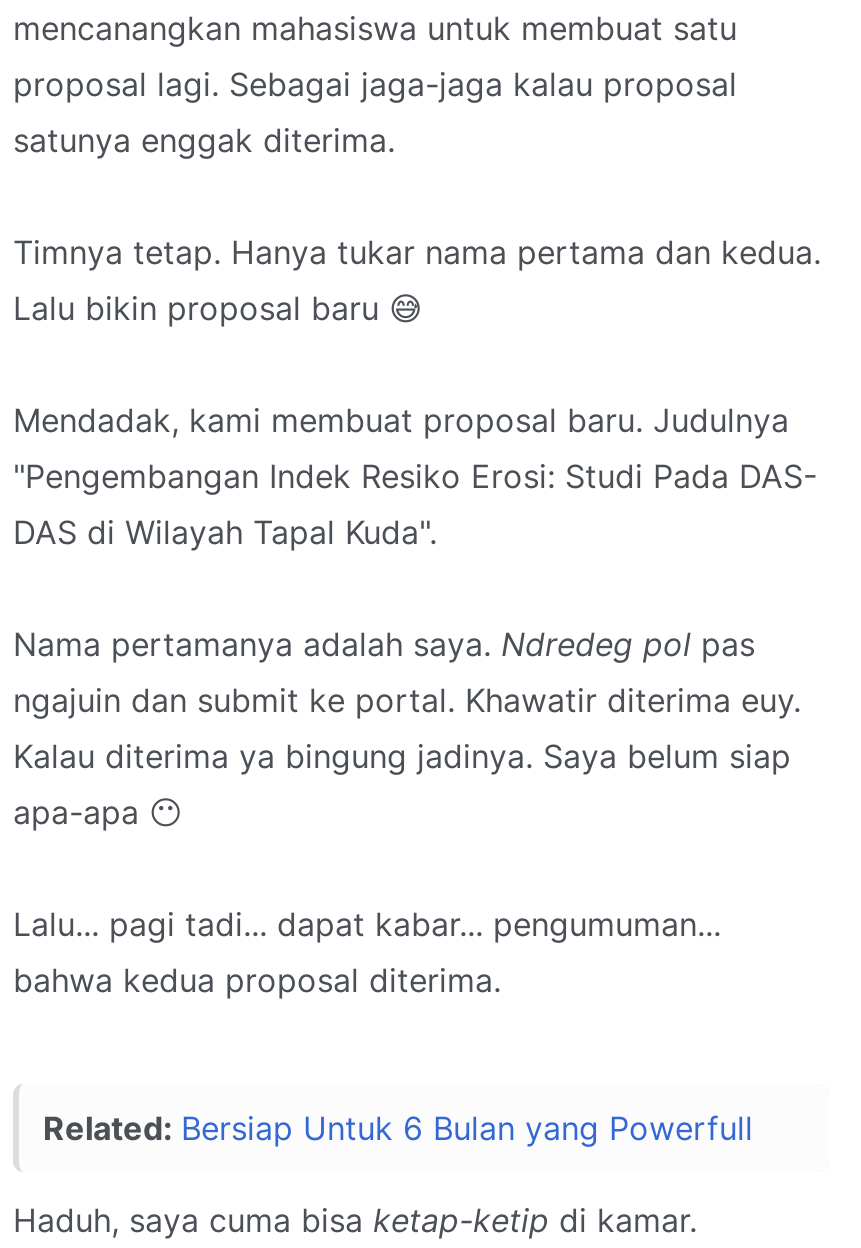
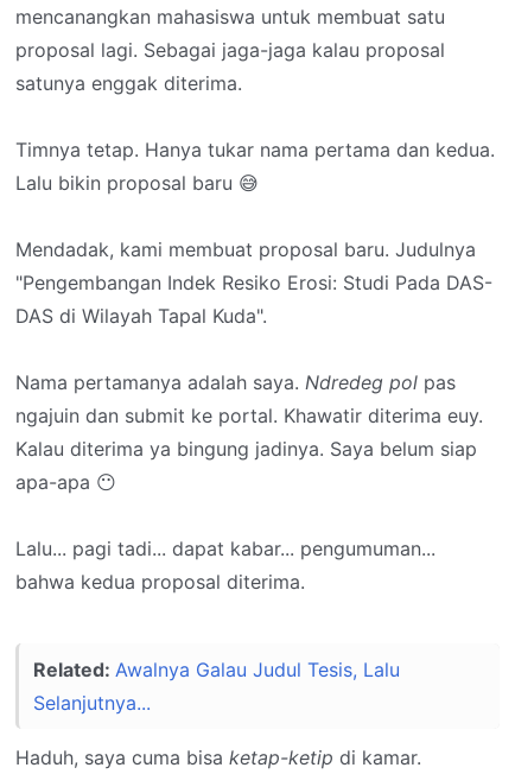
- Related: Bersiap Untuk 6 Bulan yang Powerfull
+ Related: Awalnya Galau Judul Tesis, Lalu
+ Selanjutnya...
